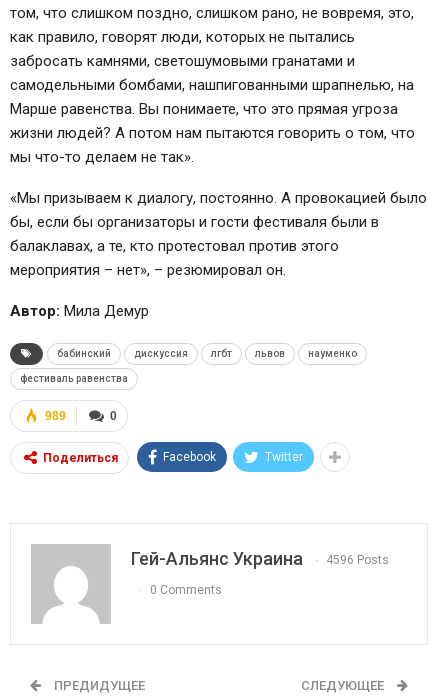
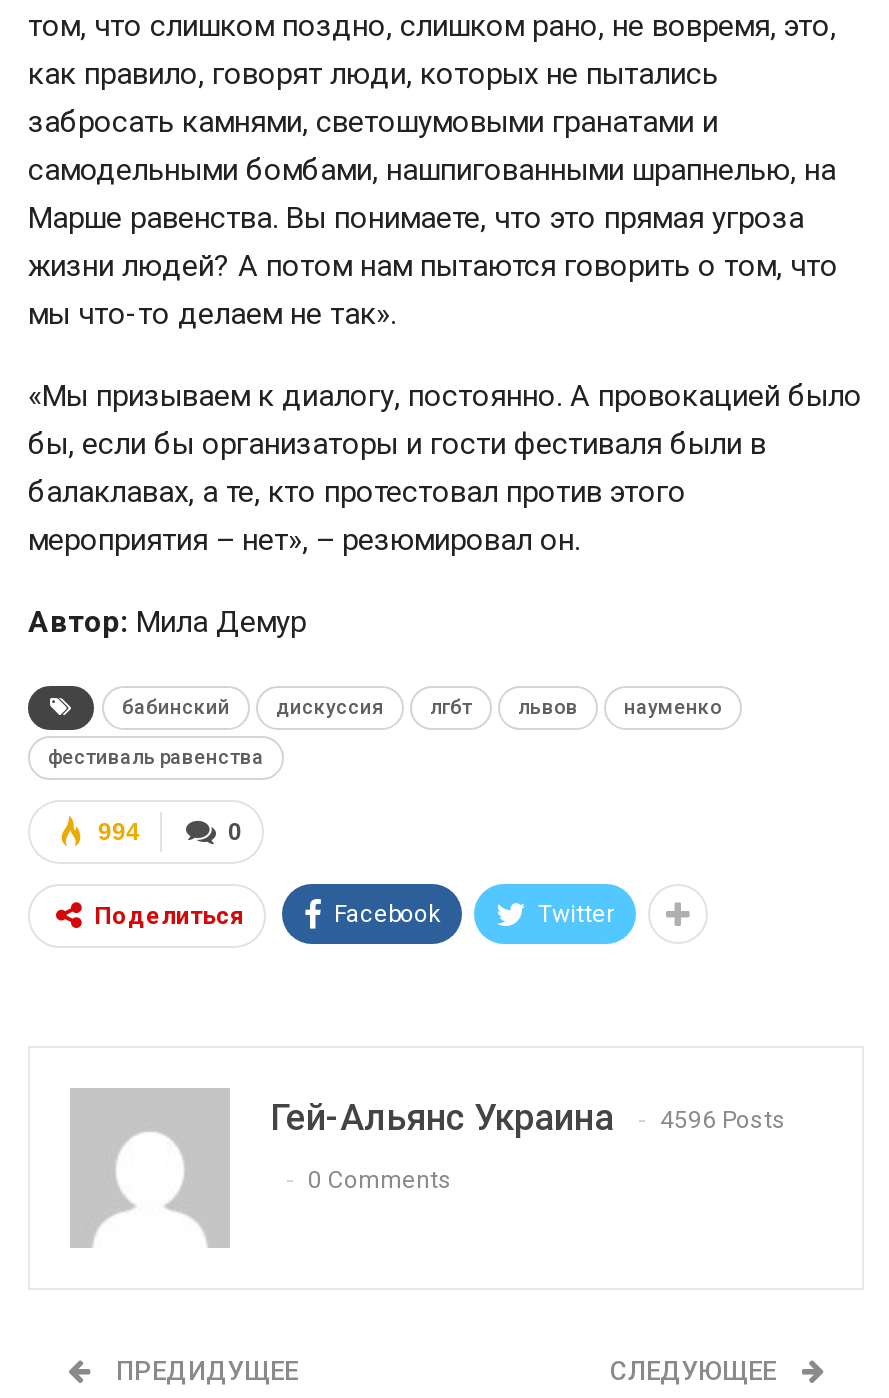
- 989
+ 994
